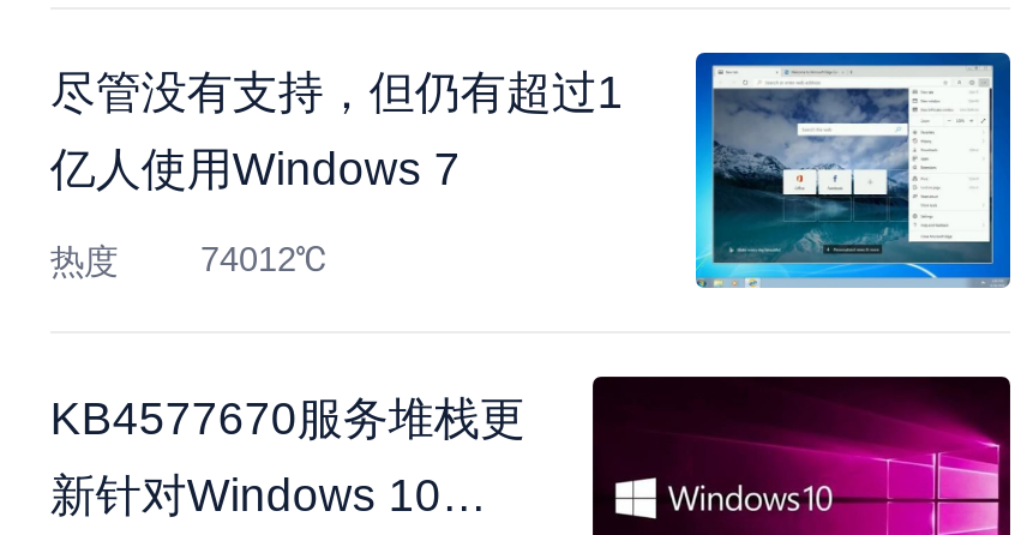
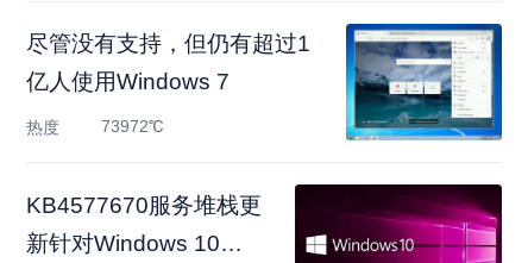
- 74012℃
+ 73972℃
